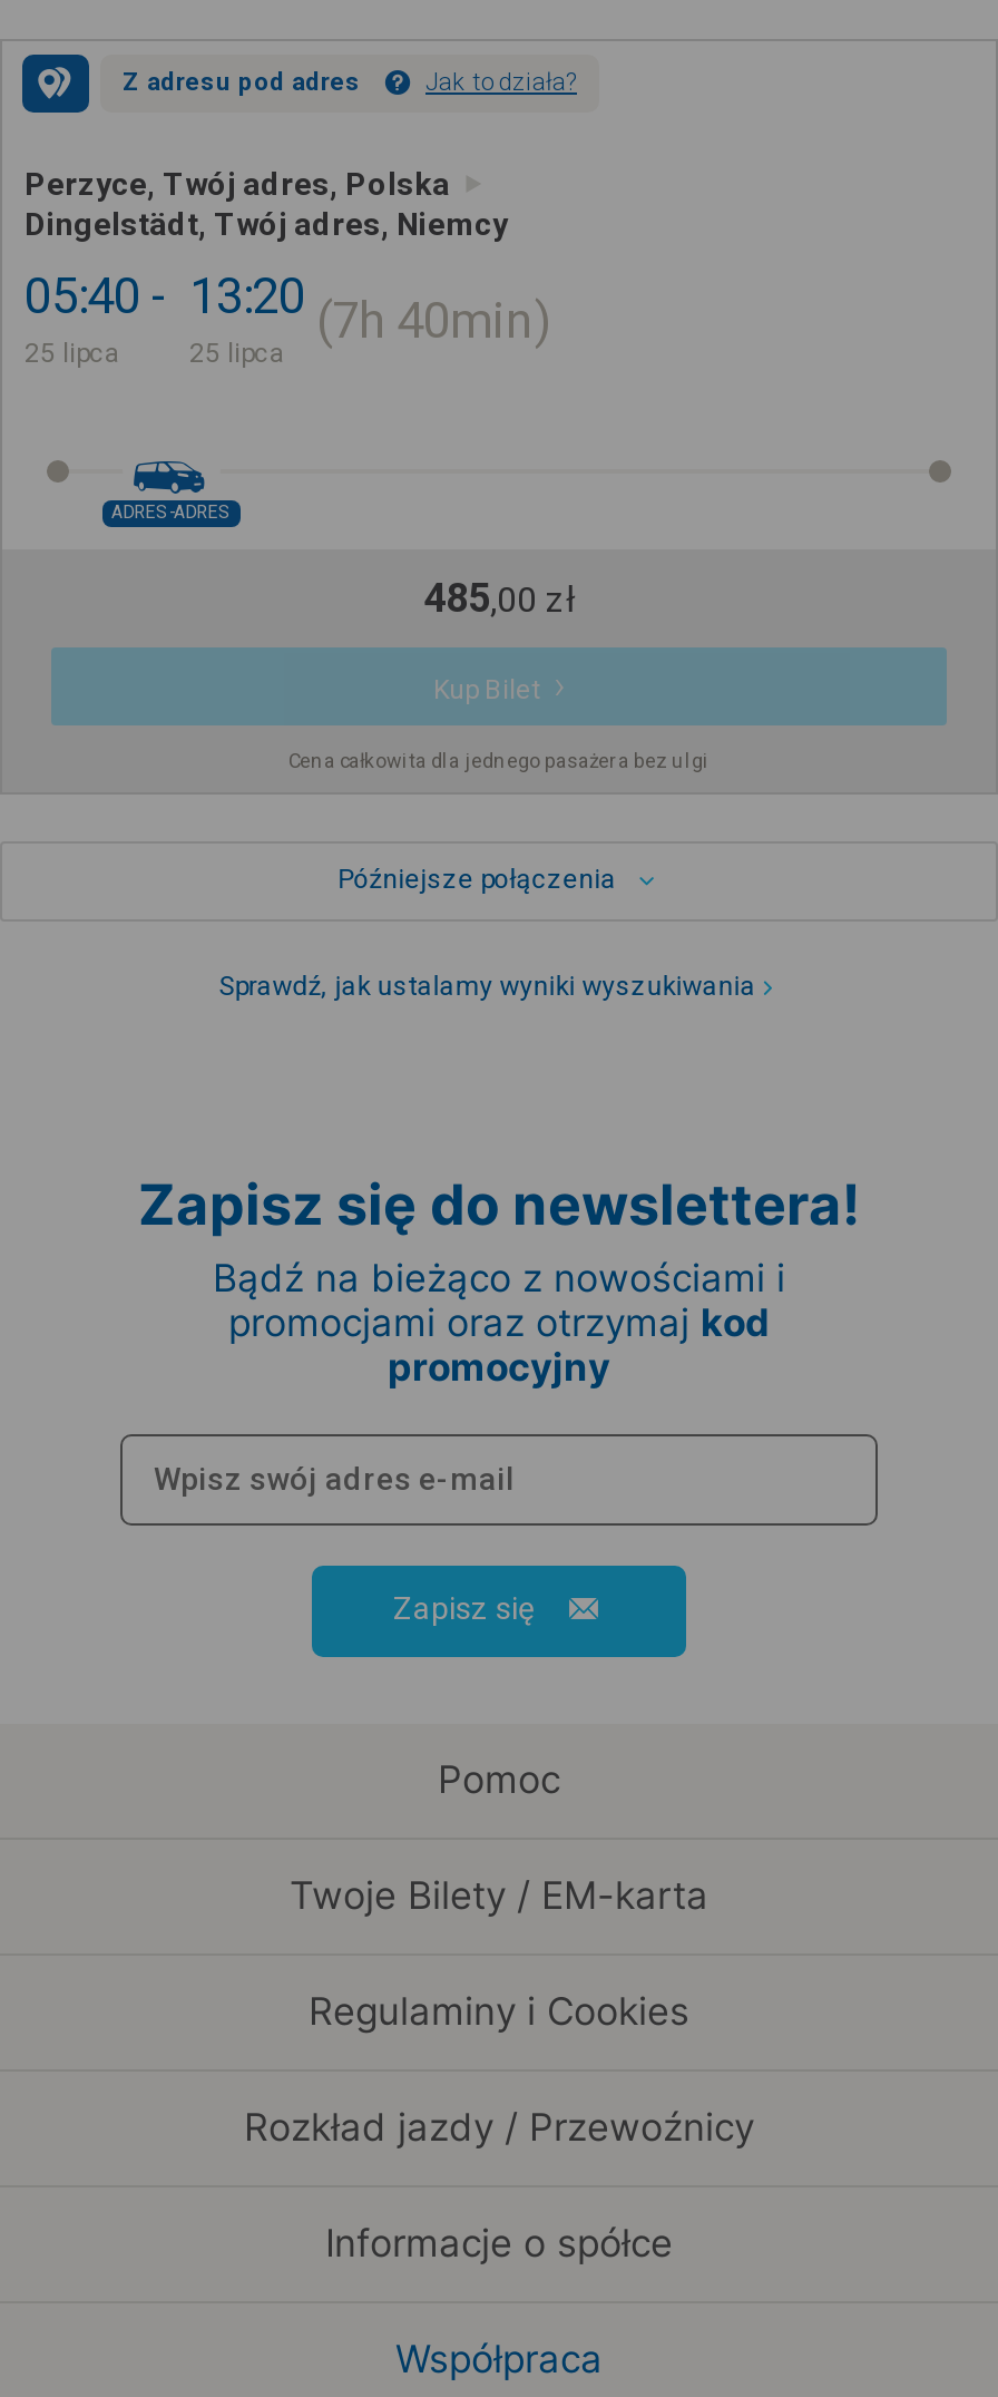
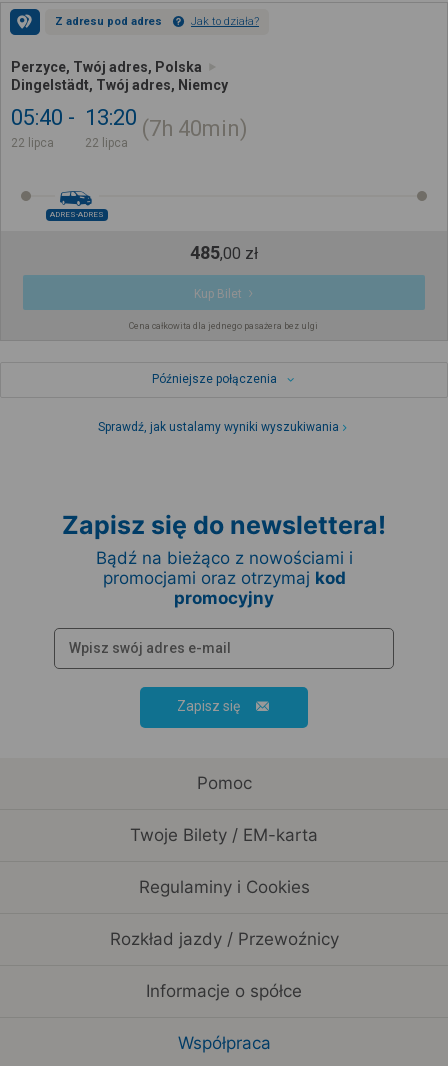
- 25 lipca
+ 22 lipca

- 25 lipca
+ 22 lipca
